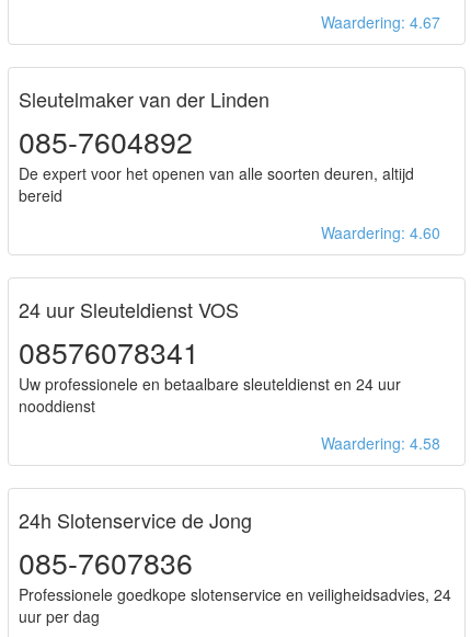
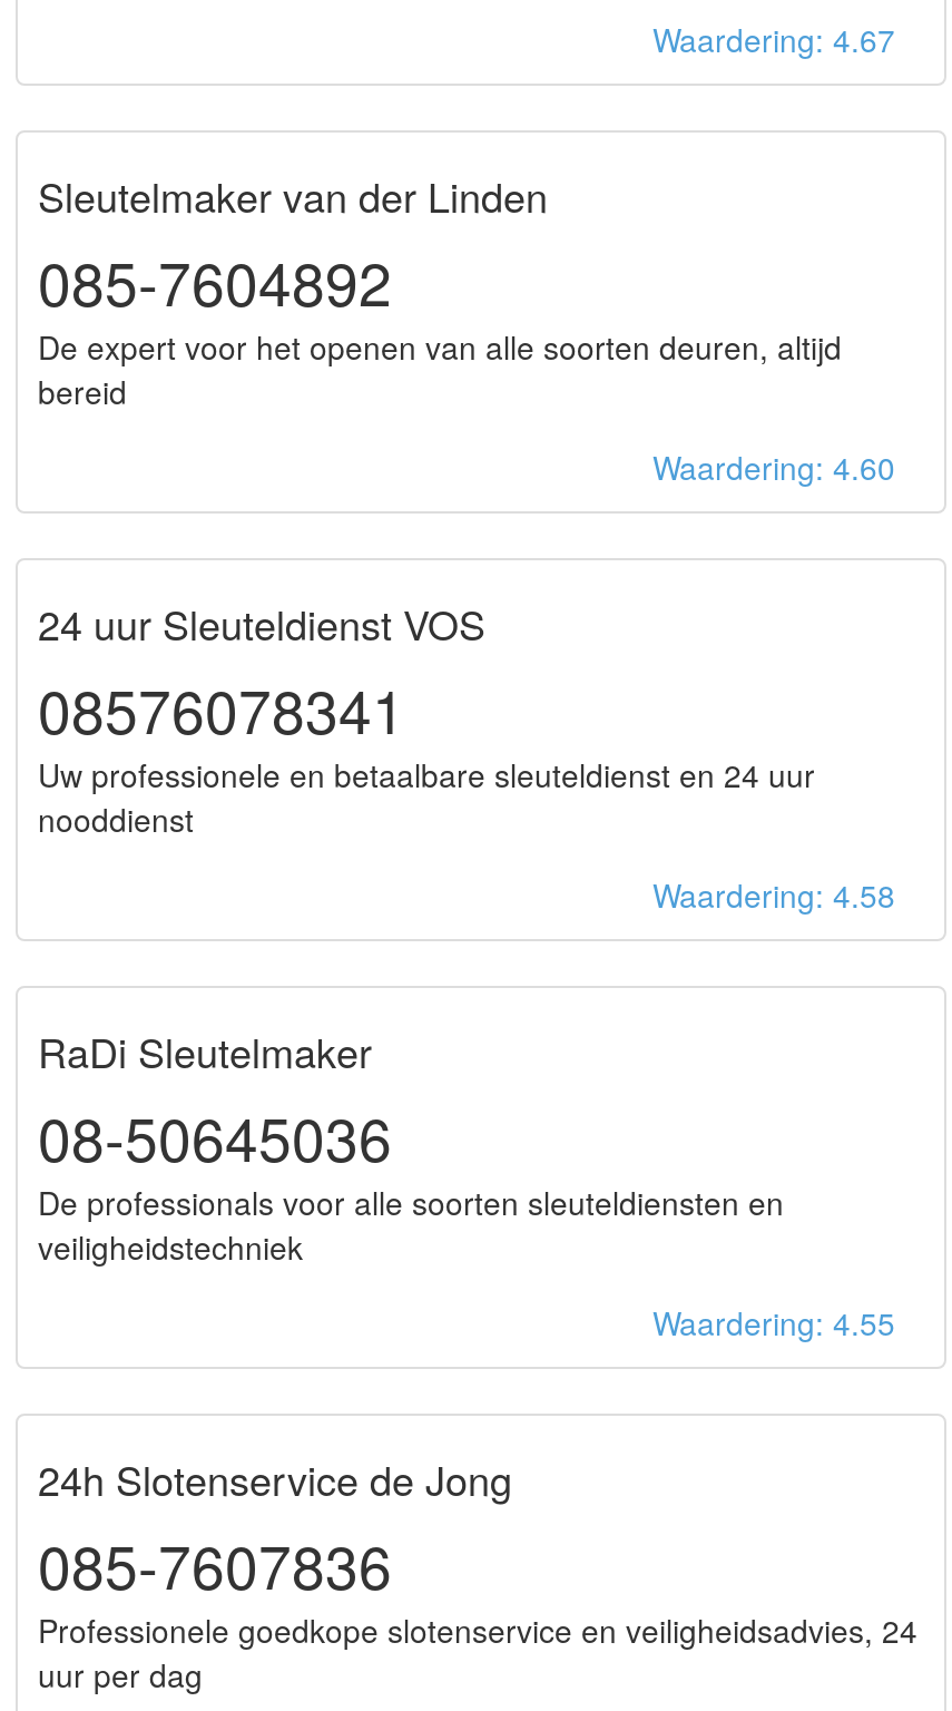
+ RaDi Sleutelmaker
+ 08-50645036
+ De professionals voor alle soorten sleuteldiensten en
+ veiligheidstechniek
+ Waardering: 4.55
